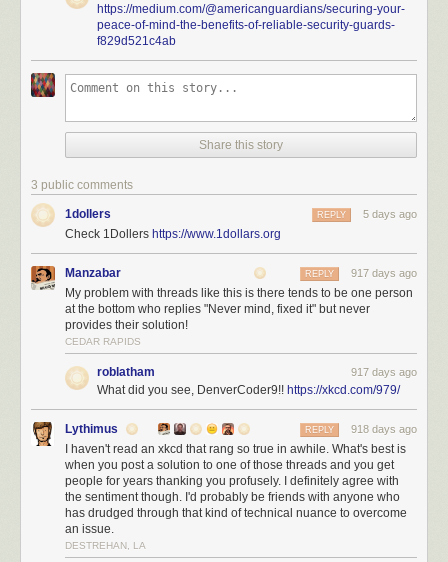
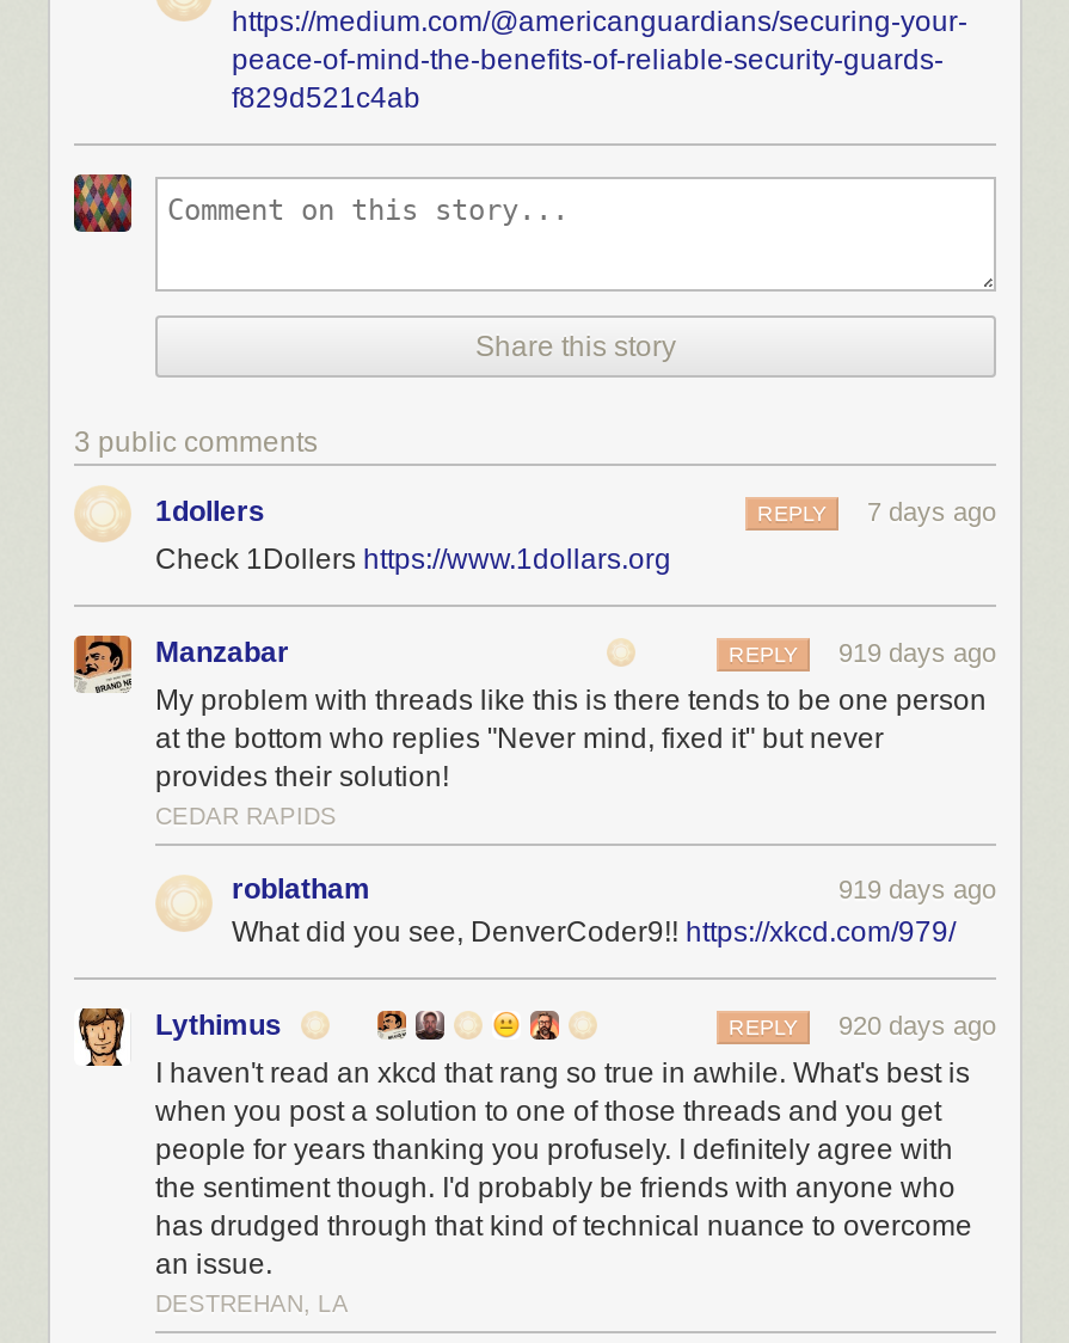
- REPLY 5 days ago
+ REPLY 7 days ago

- REPLY 917 days ago
+ REPLY 919 days ago

- 917 days ago
+ 919 days ago

- REPLY 918 days ago
+ REPLY 920 days ago
